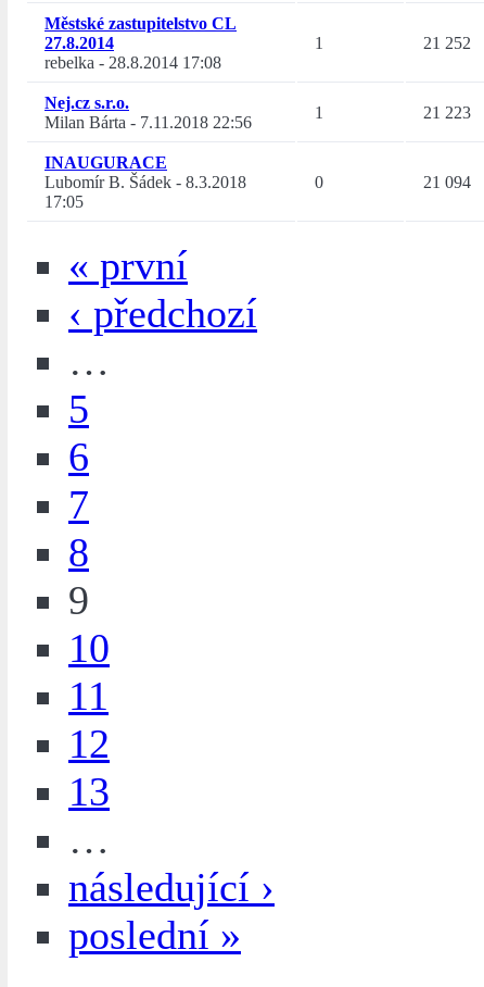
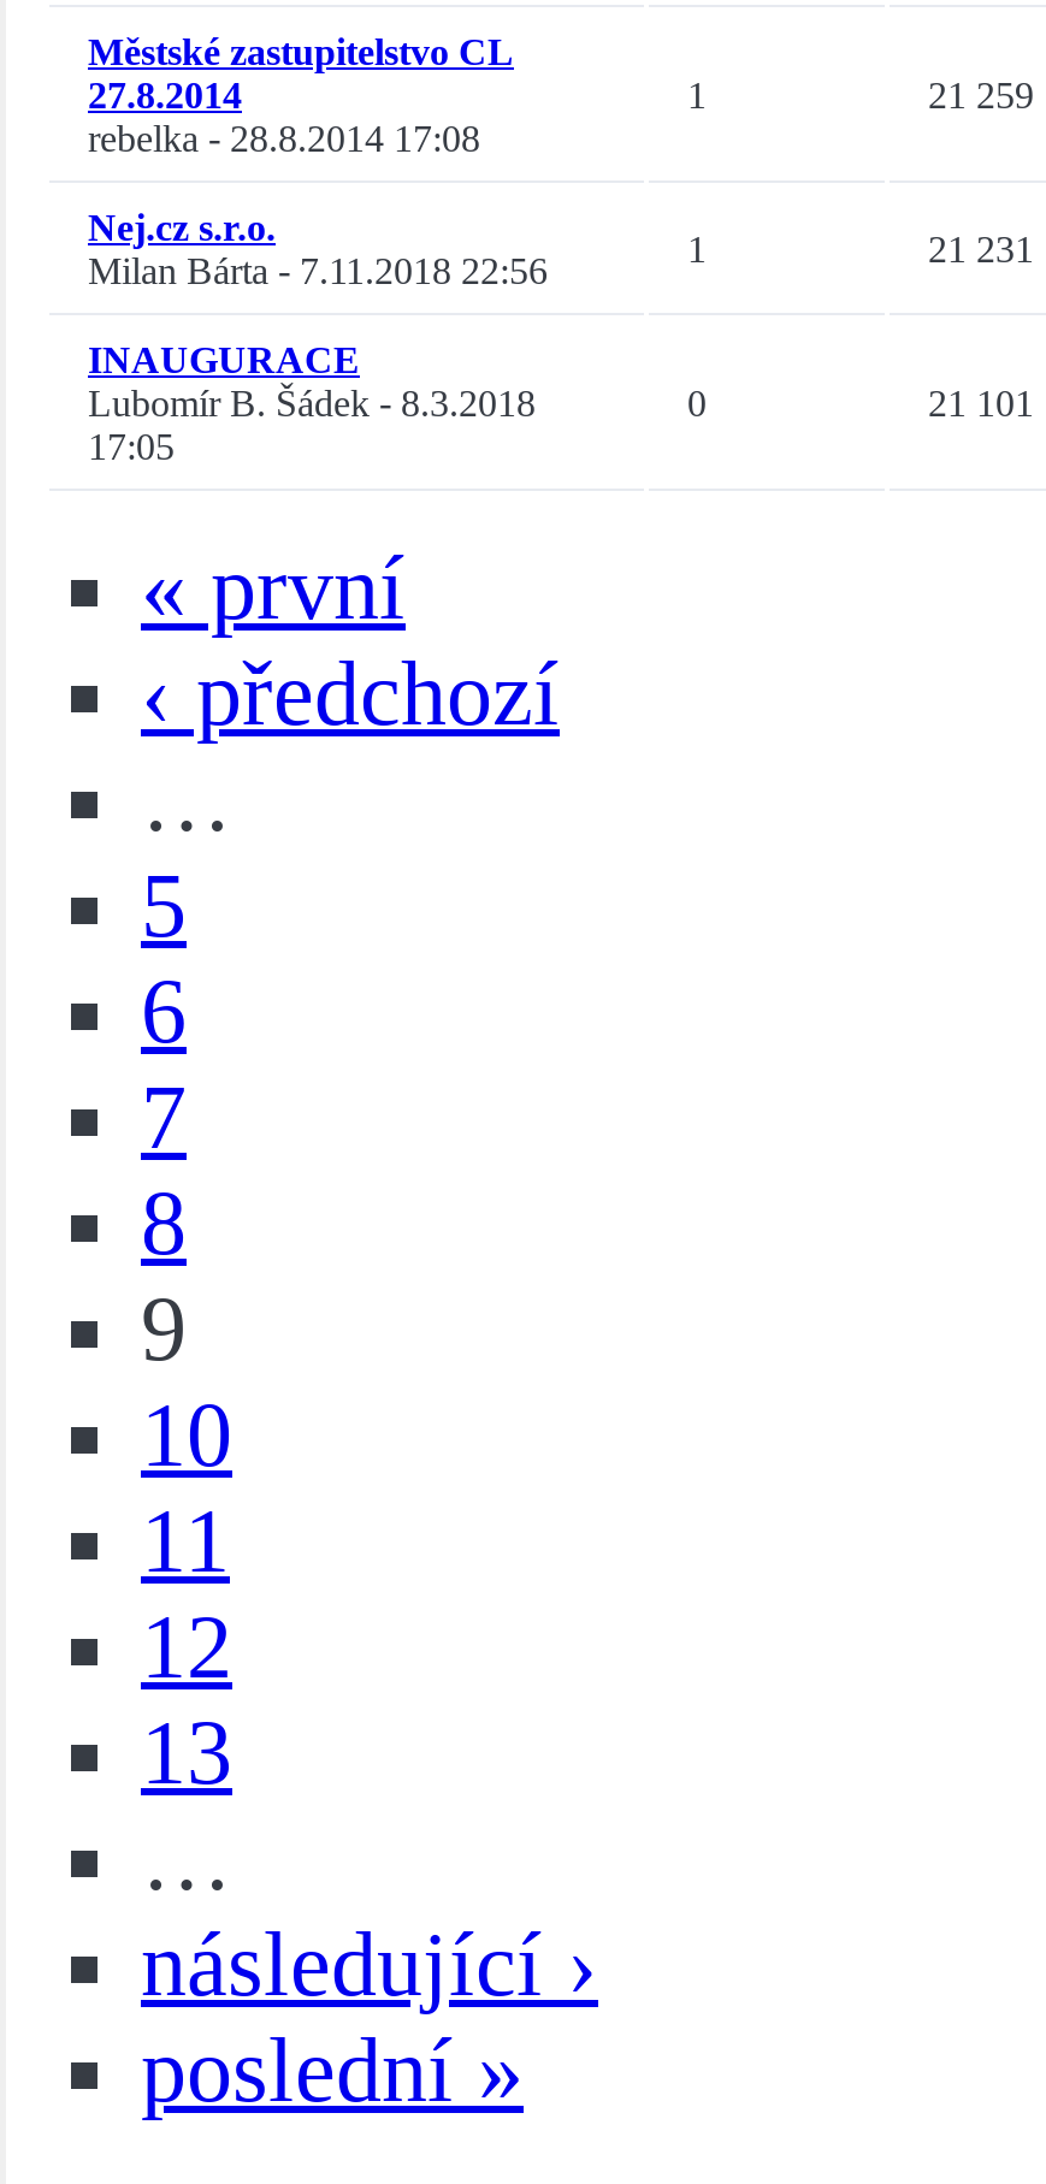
- 21 252
+ 21 259

- 21 223
+ 21 231

- 21 094
+ 21 101
